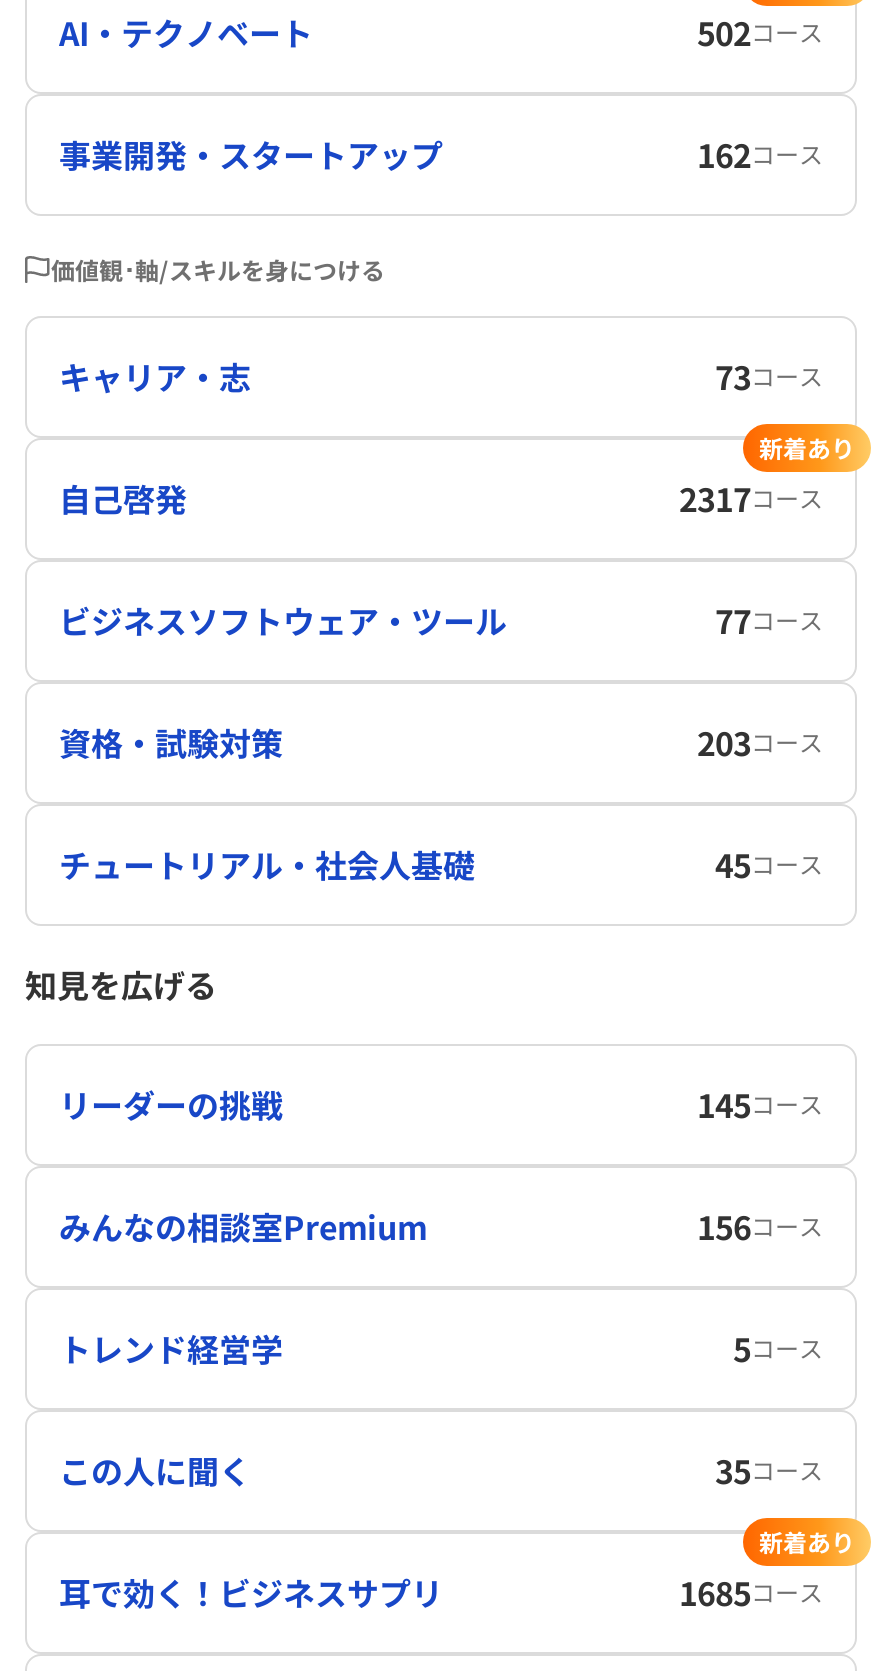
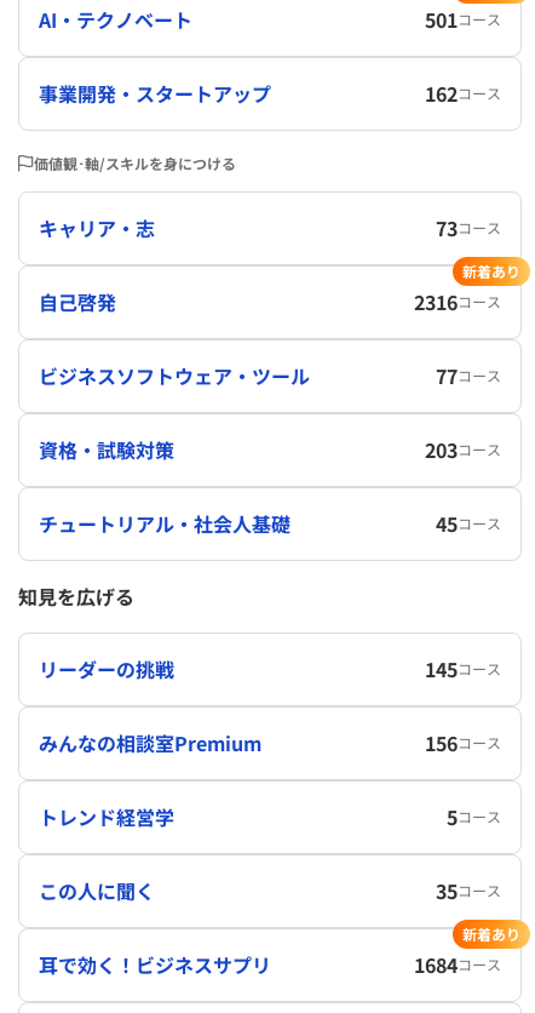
- 502コース
+ 501コース

- 2317コース
+ 2316コース

- 1685コース
+ 1684コース
